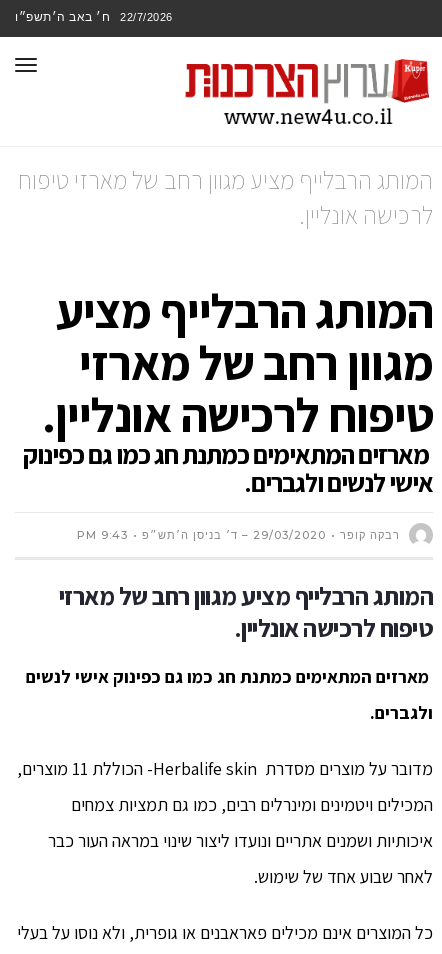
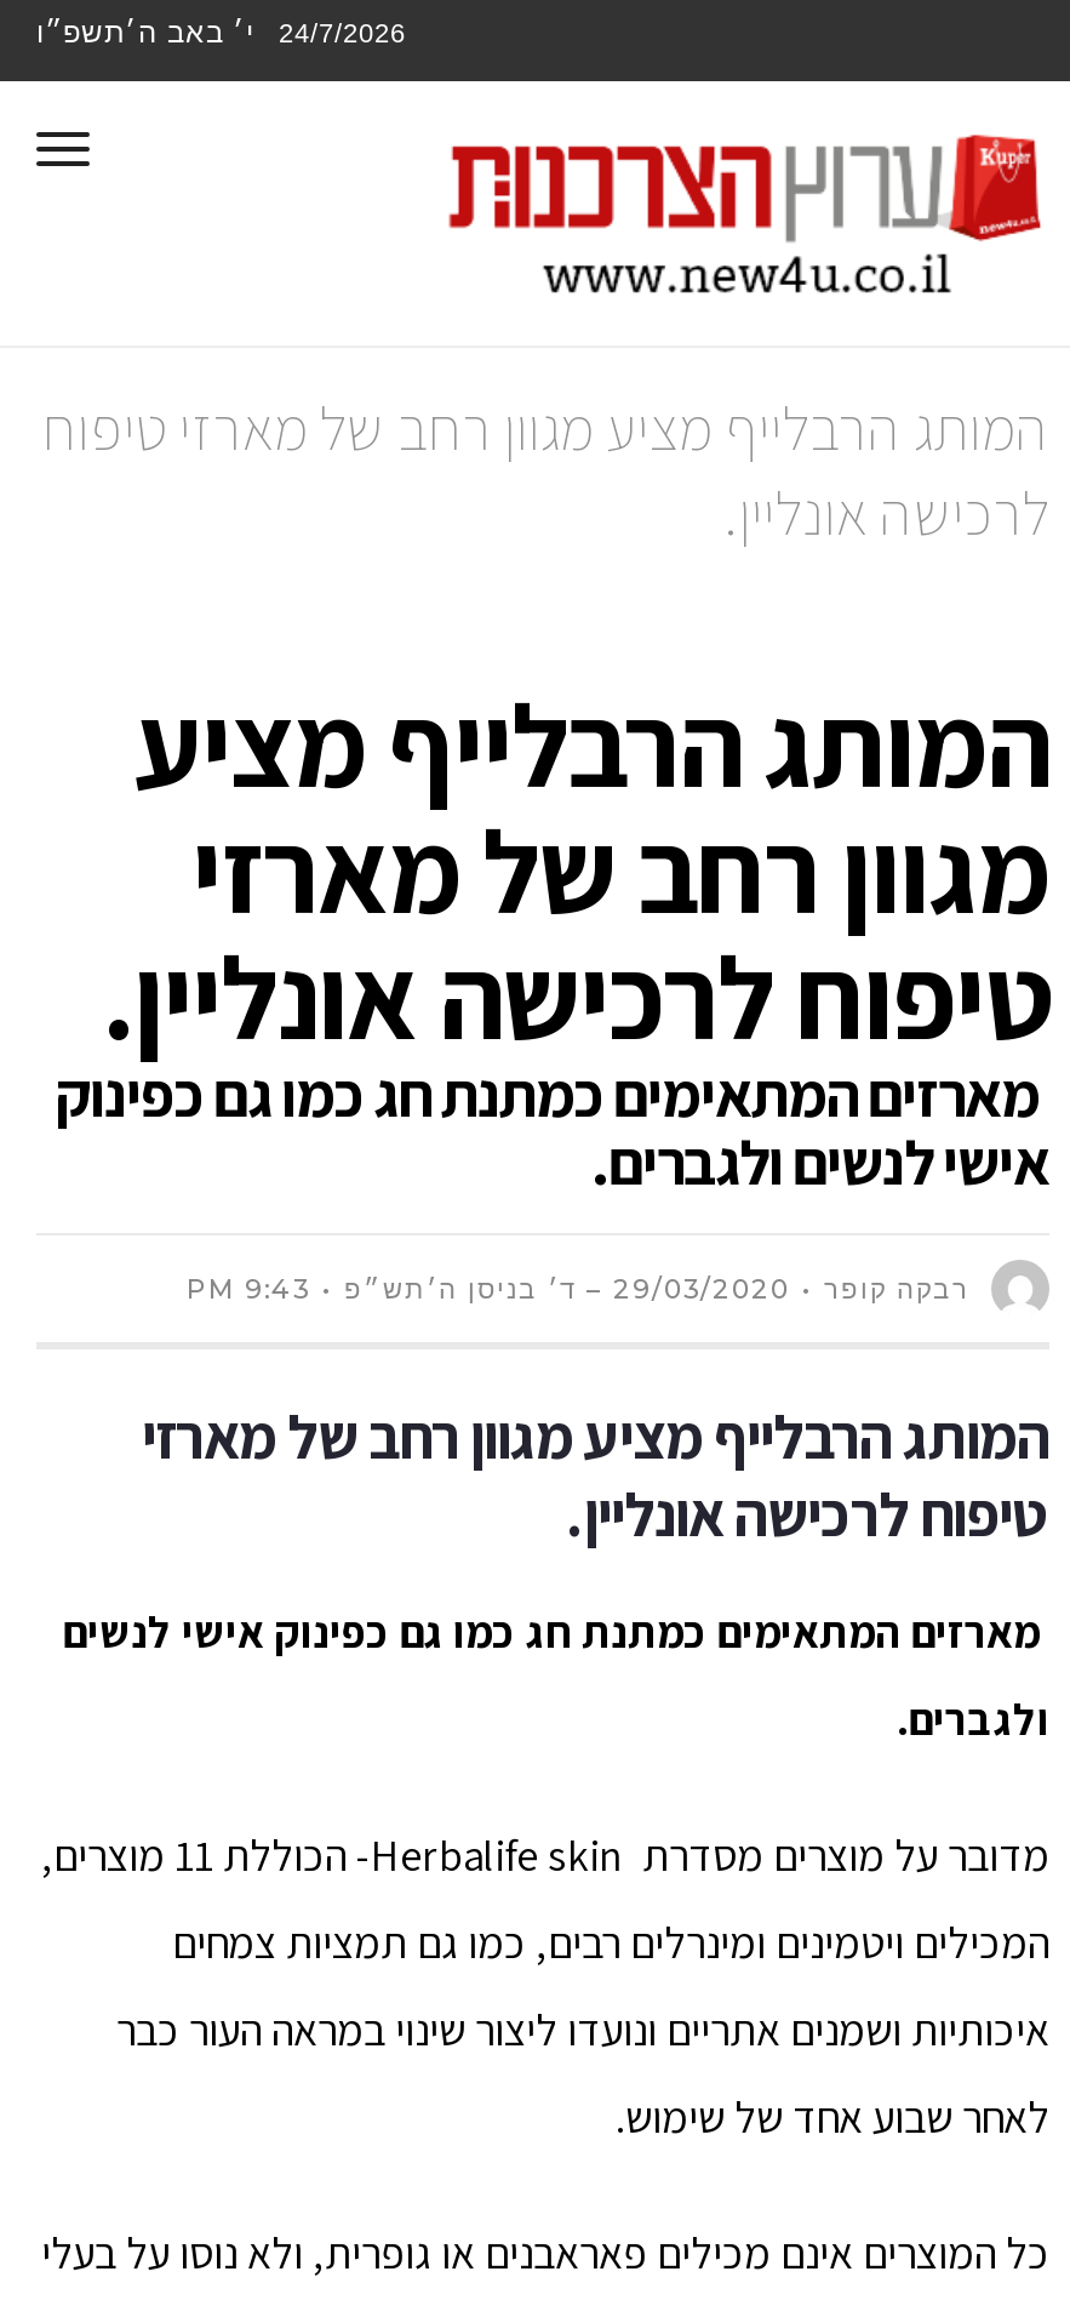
- ח׳ באב ה׳תשפ״ו
+ י׳ באב ה׳תשפ״ו

- 22/7/2026
+ 24/7/2026
